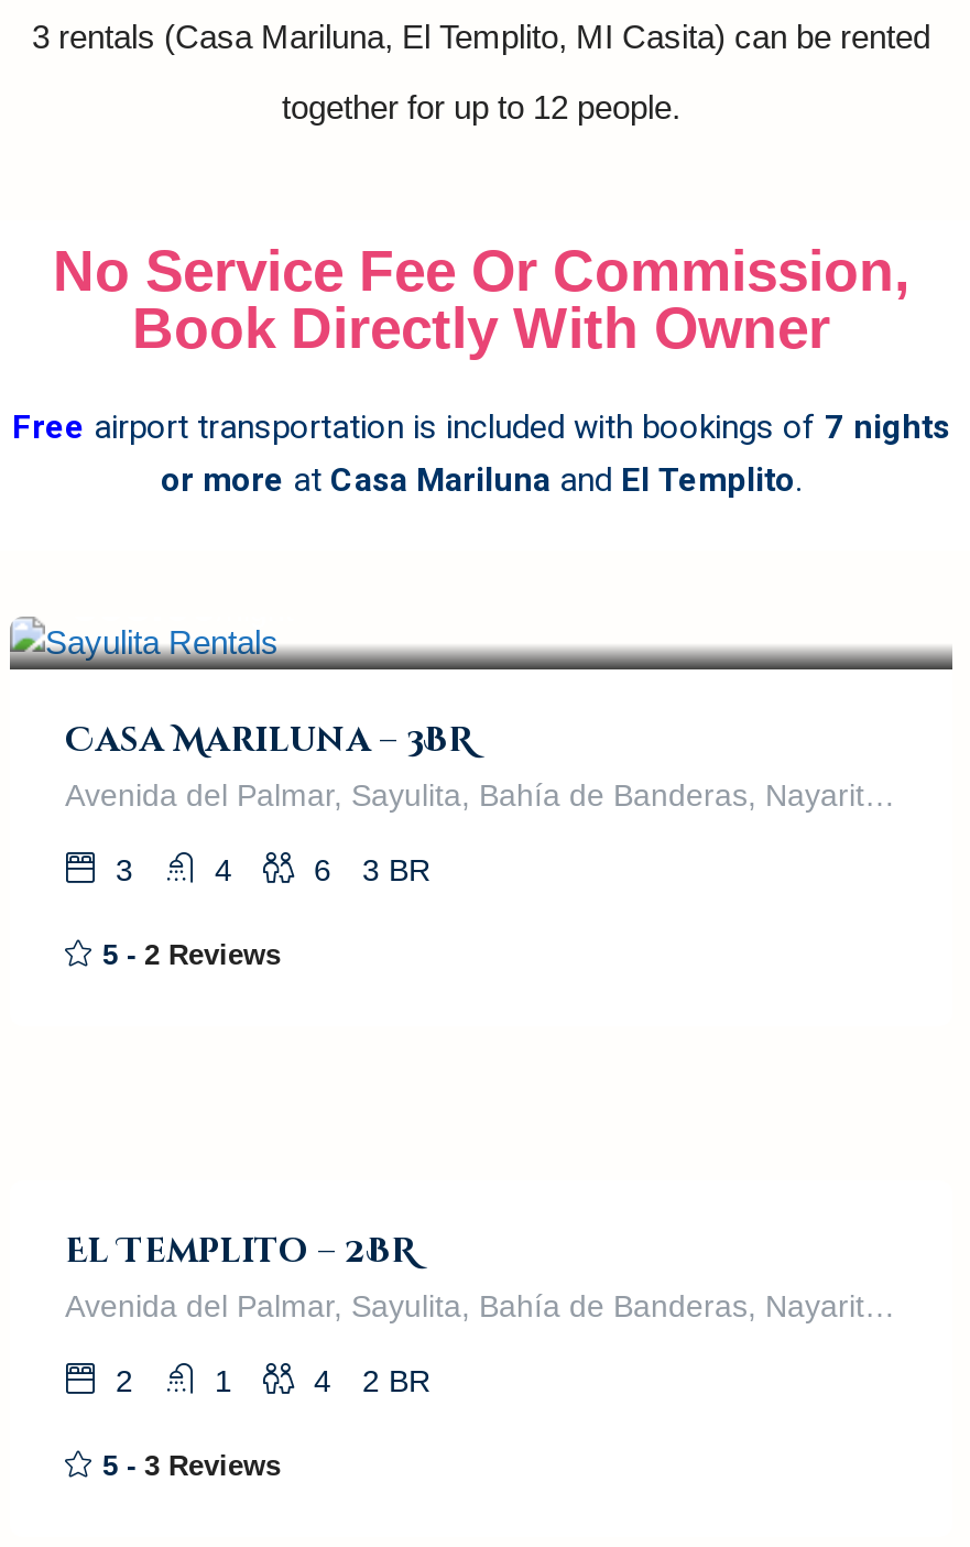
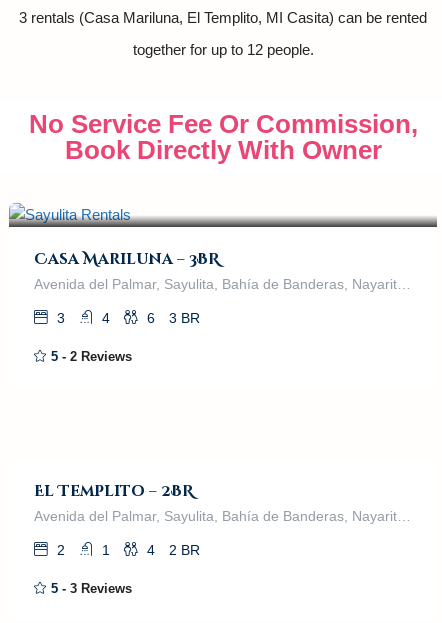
- Free airport transportation is included with bookings of 7 nights
- or more at Casa Mariluna and El Templito.
